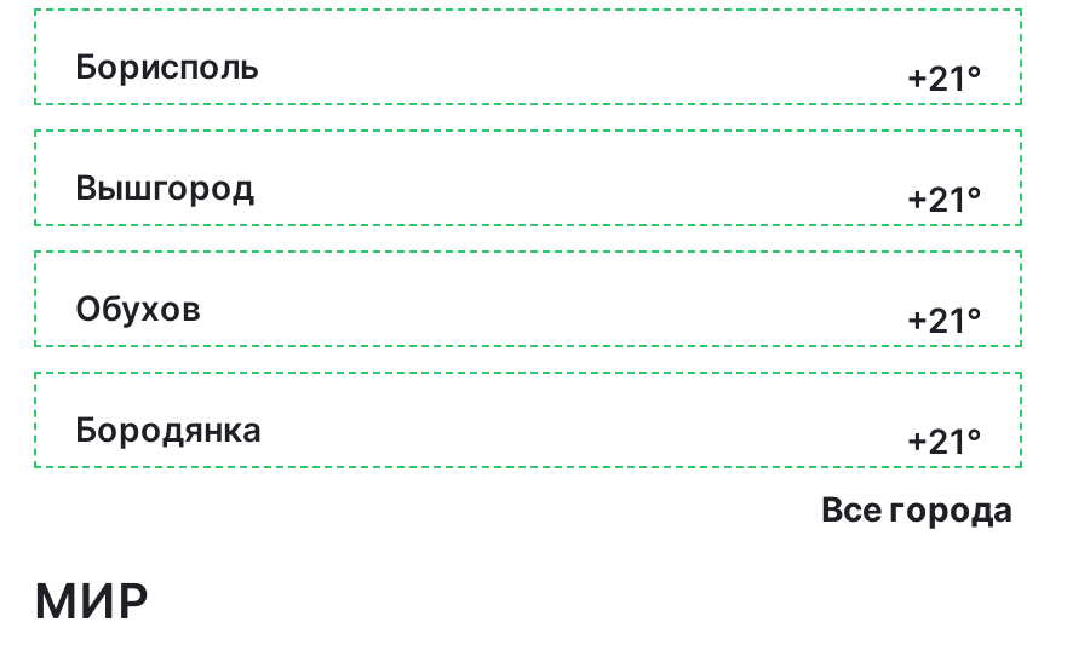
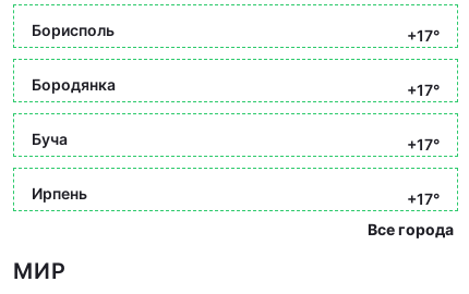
- +21°
- Вышгород
- +21°
- Обухов
- +21°
+ +17°

moved up: Бородянка

- +21°
+ +17°
+ Буча
+ +17°
+ Ирпень
+ +17°
